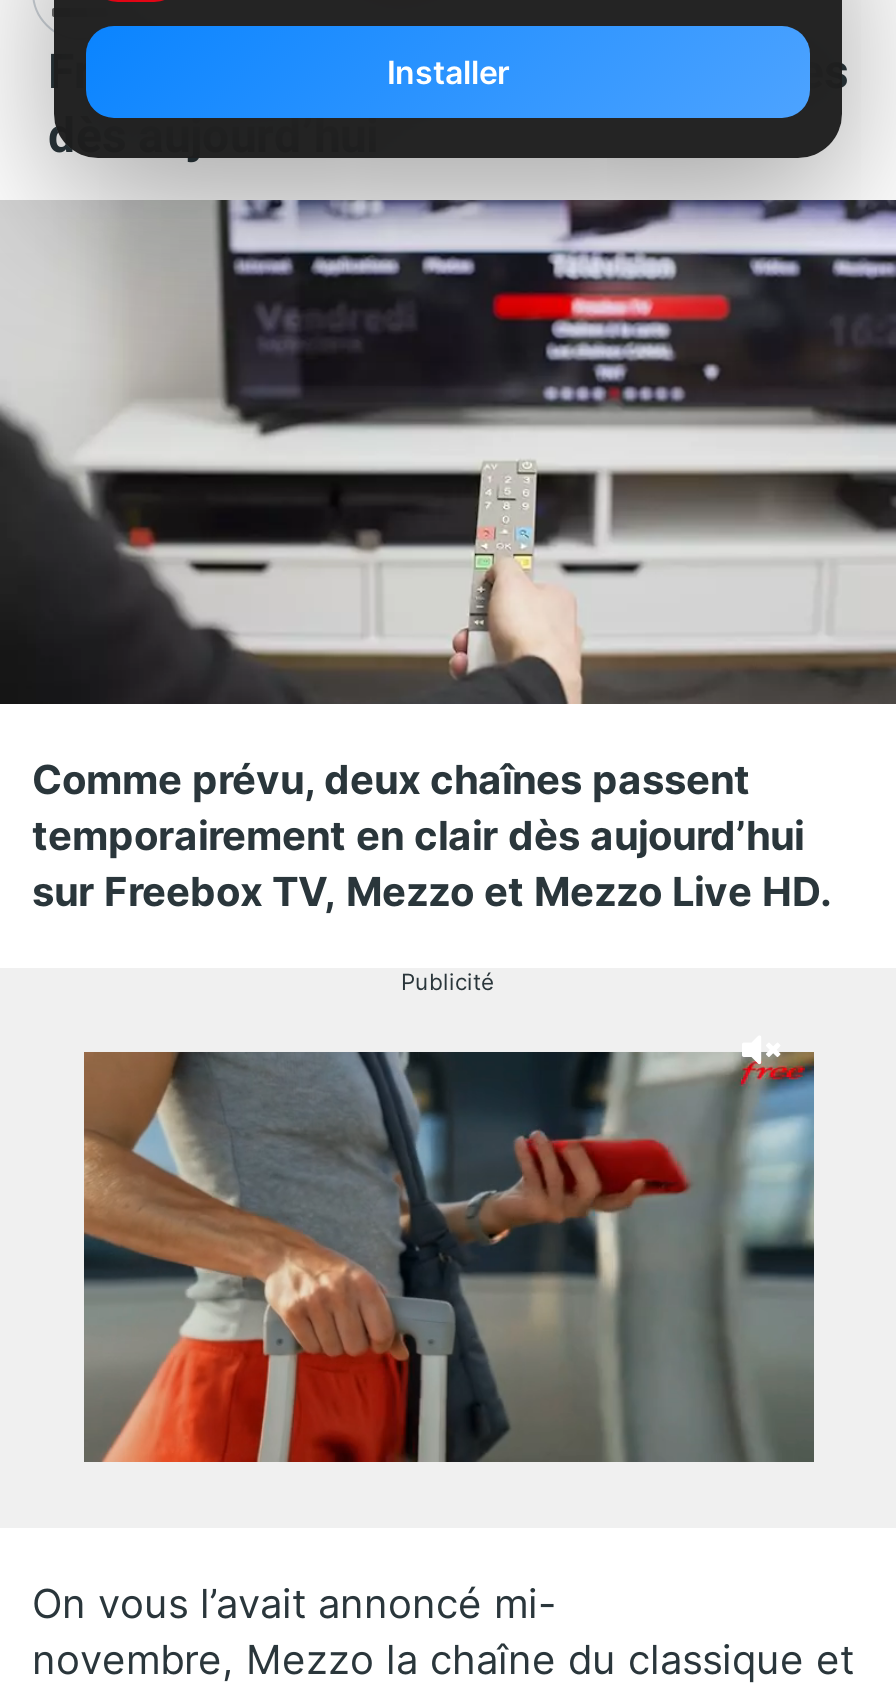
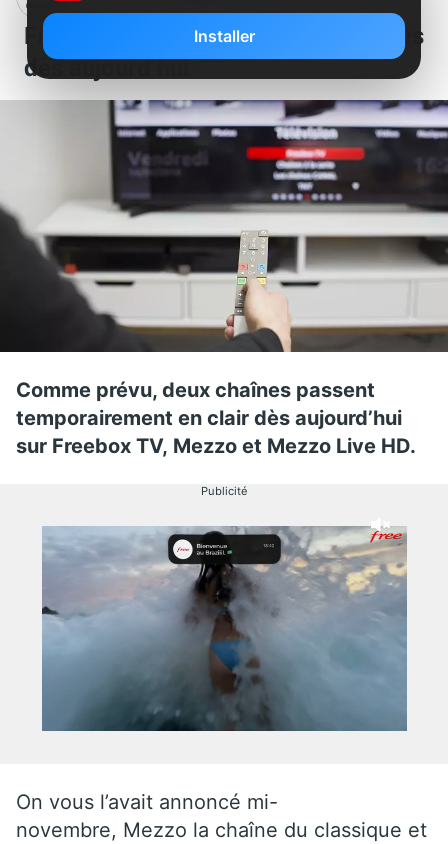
- [image]
+ [image]
